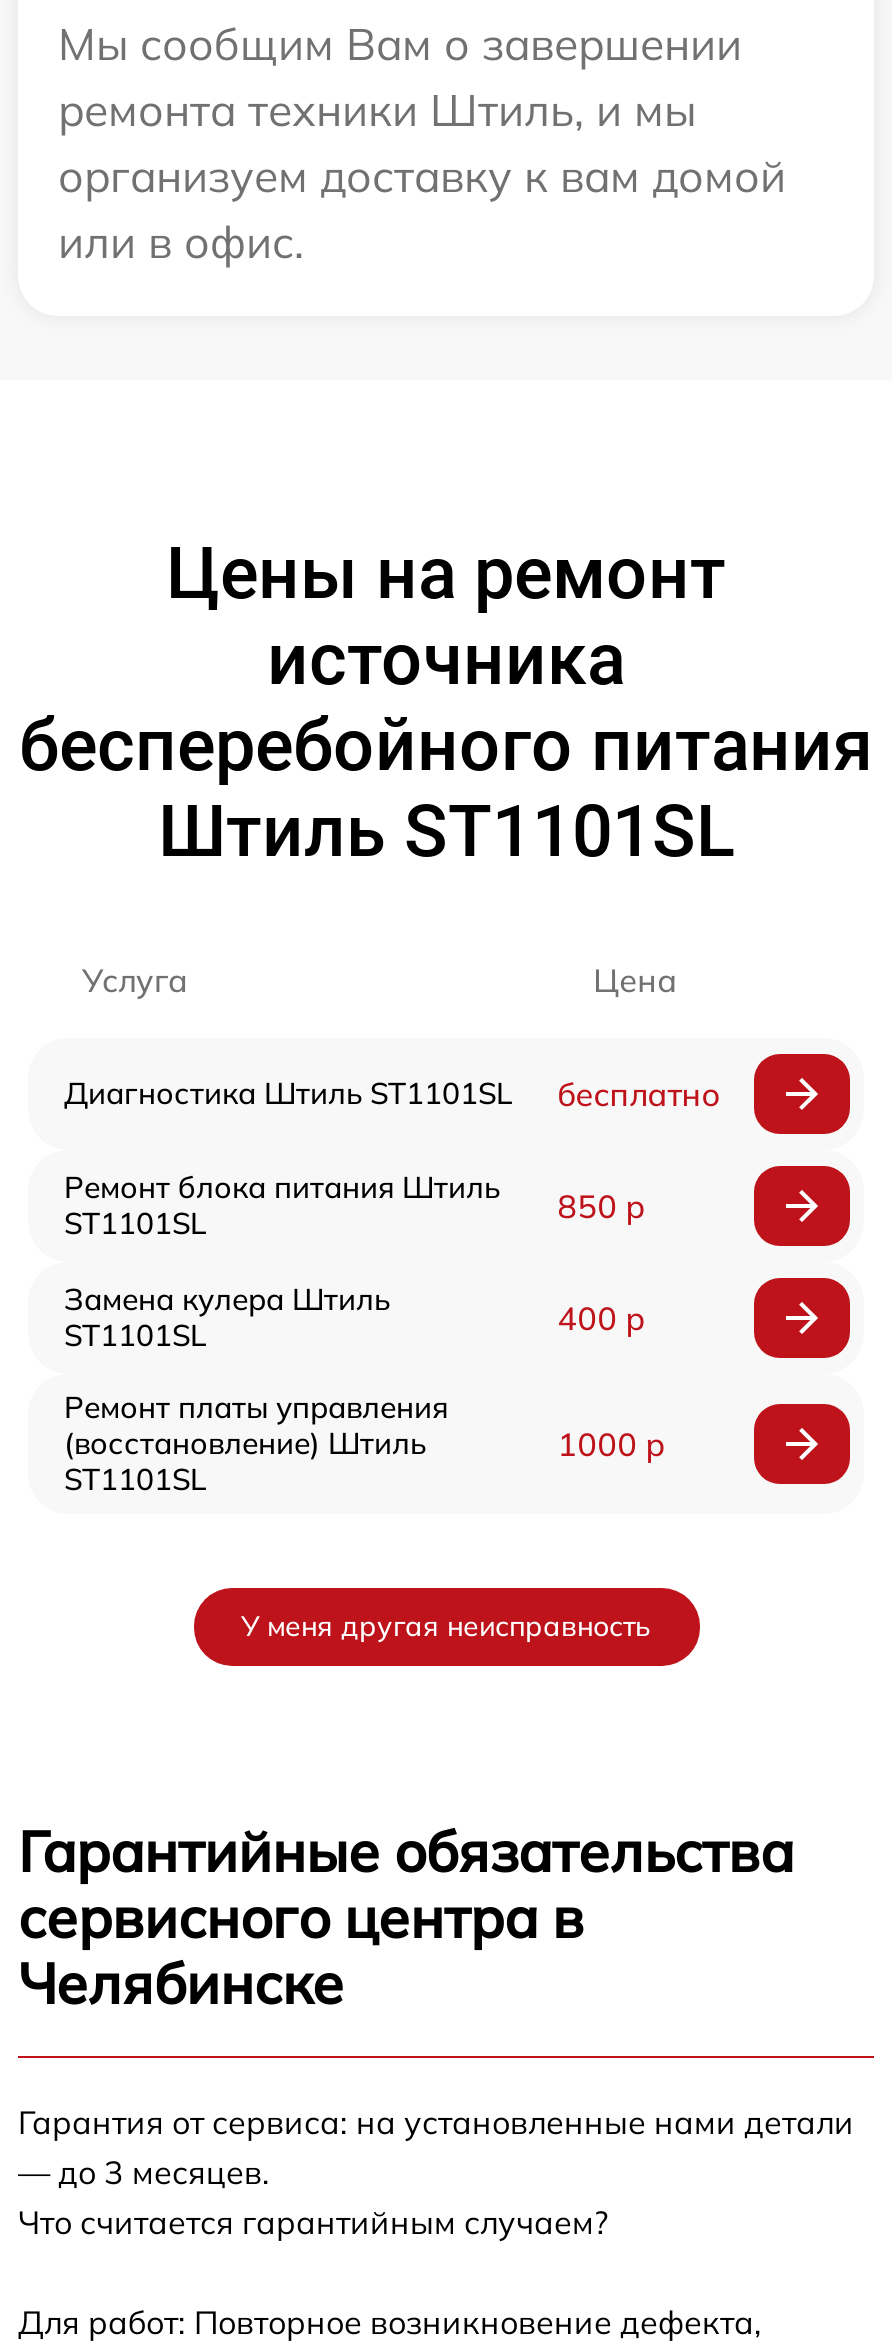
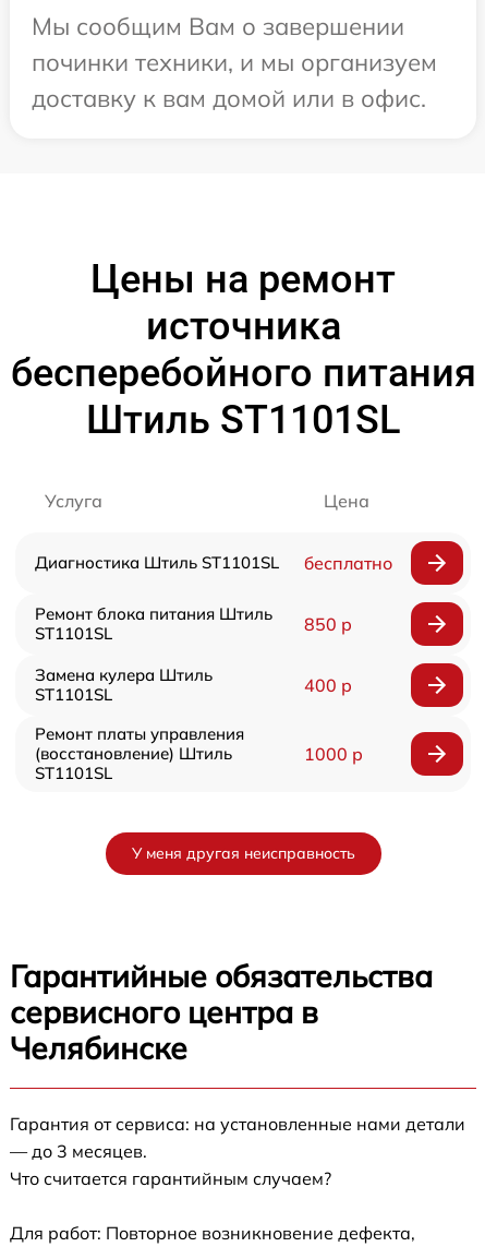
- ремонта техники Штиль, и мы
- организуем доставку к вам домой
- или в офис.
+ починки техники, и мы организуем
+ доставку к вам домой или в офис.
